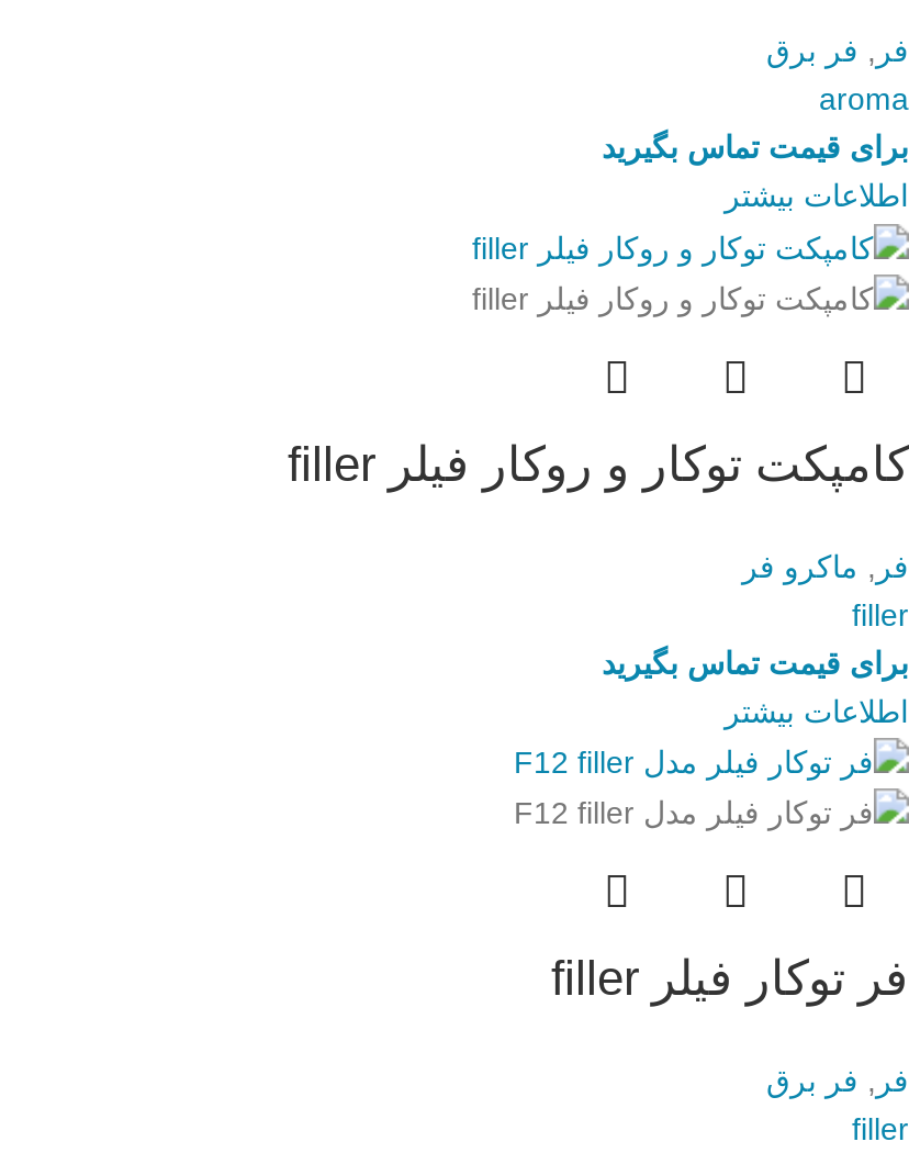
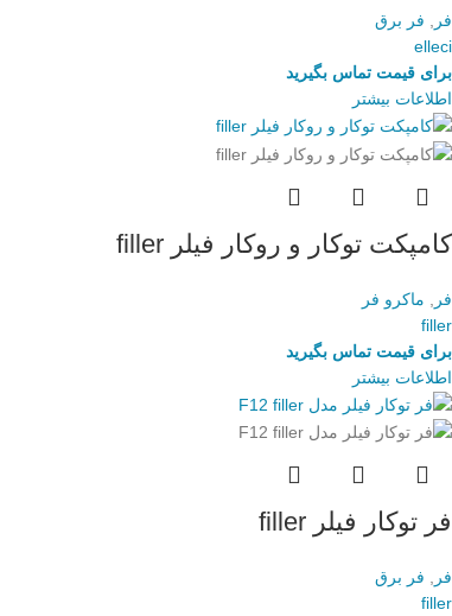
- aroma
+ elleci
